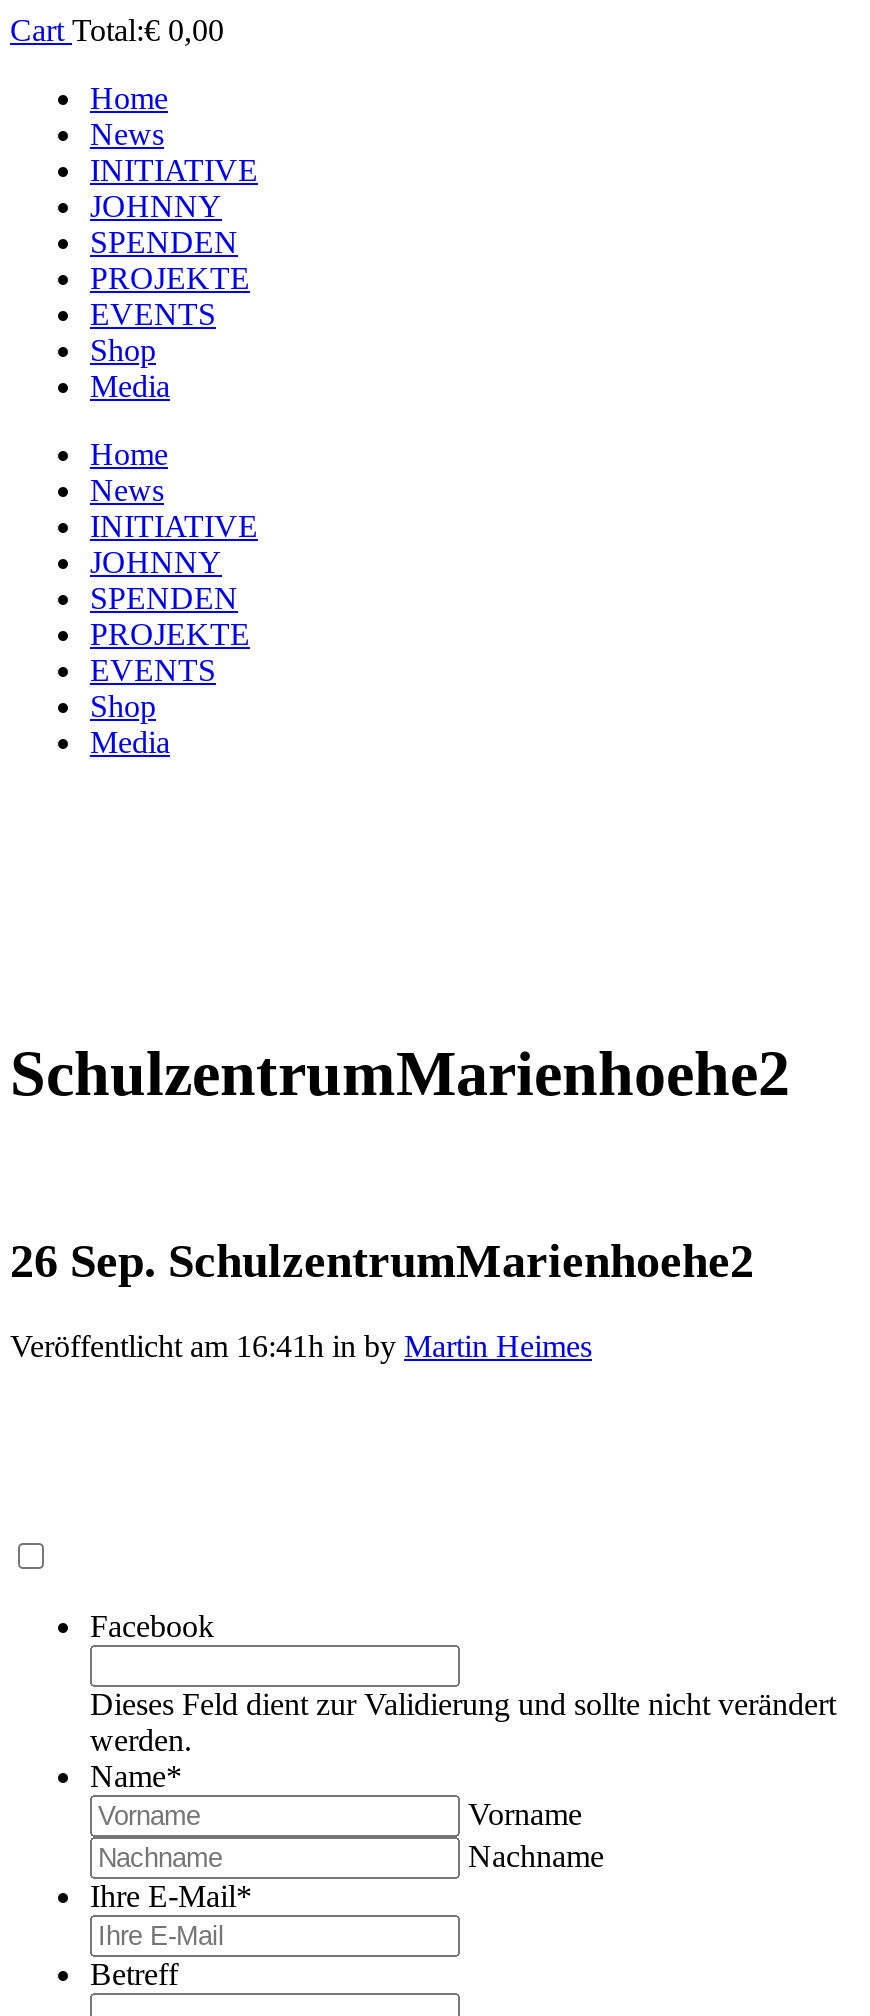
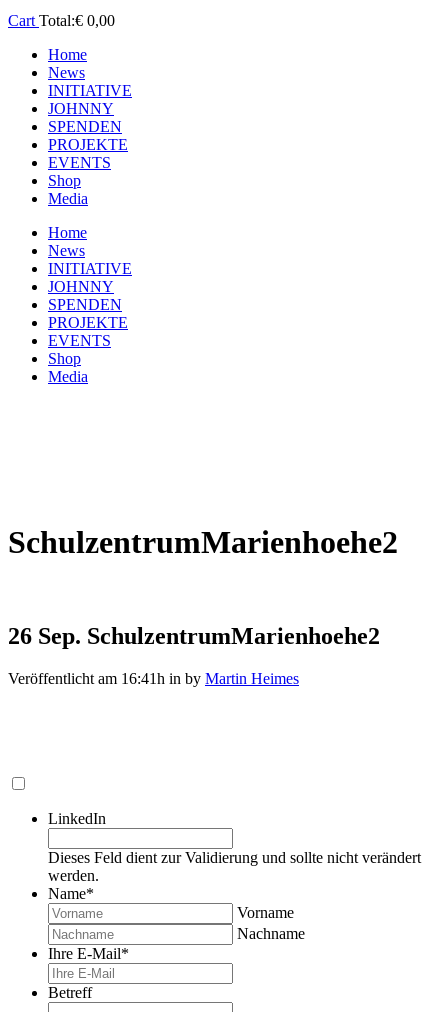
- Facebook
+ LinkedIn
